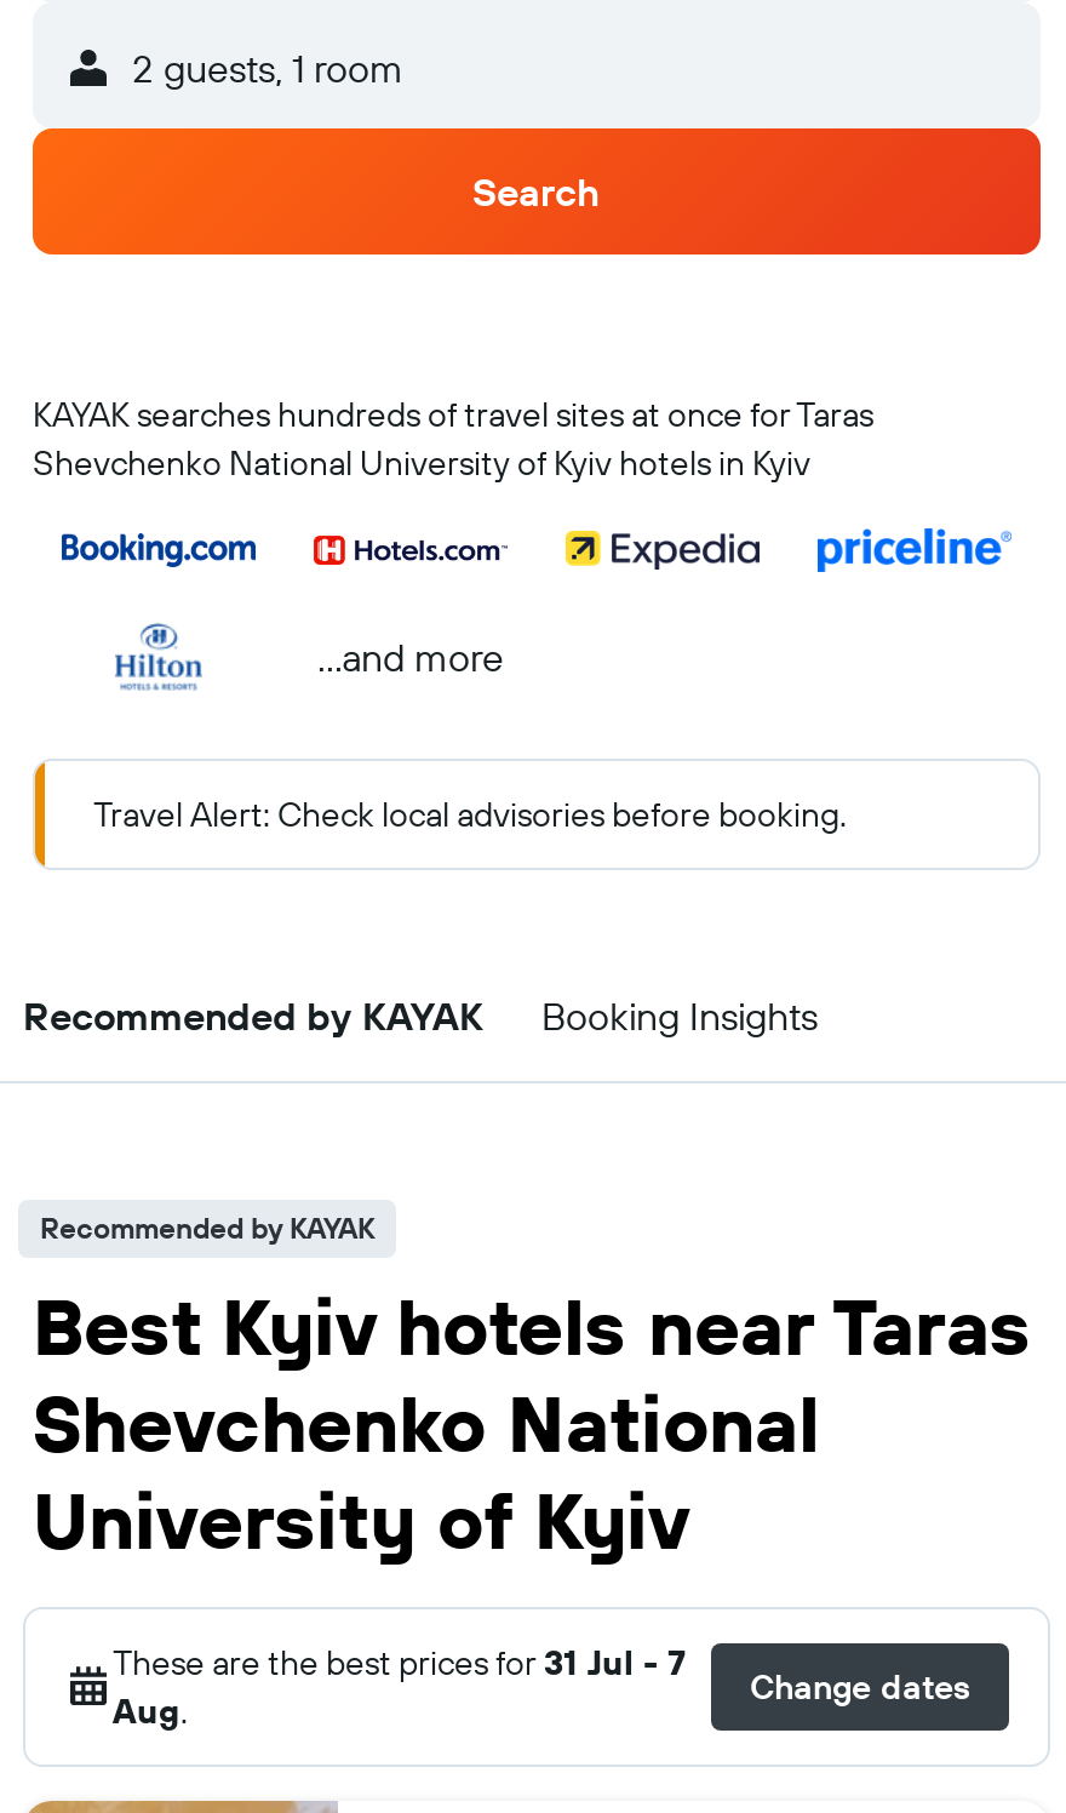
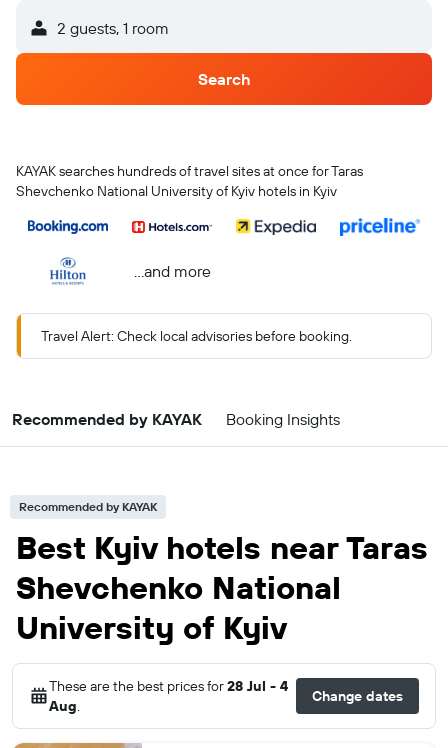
- These are the best prices for 31 Jul - 7
+ These are the best prices for 28 Jul - 4
